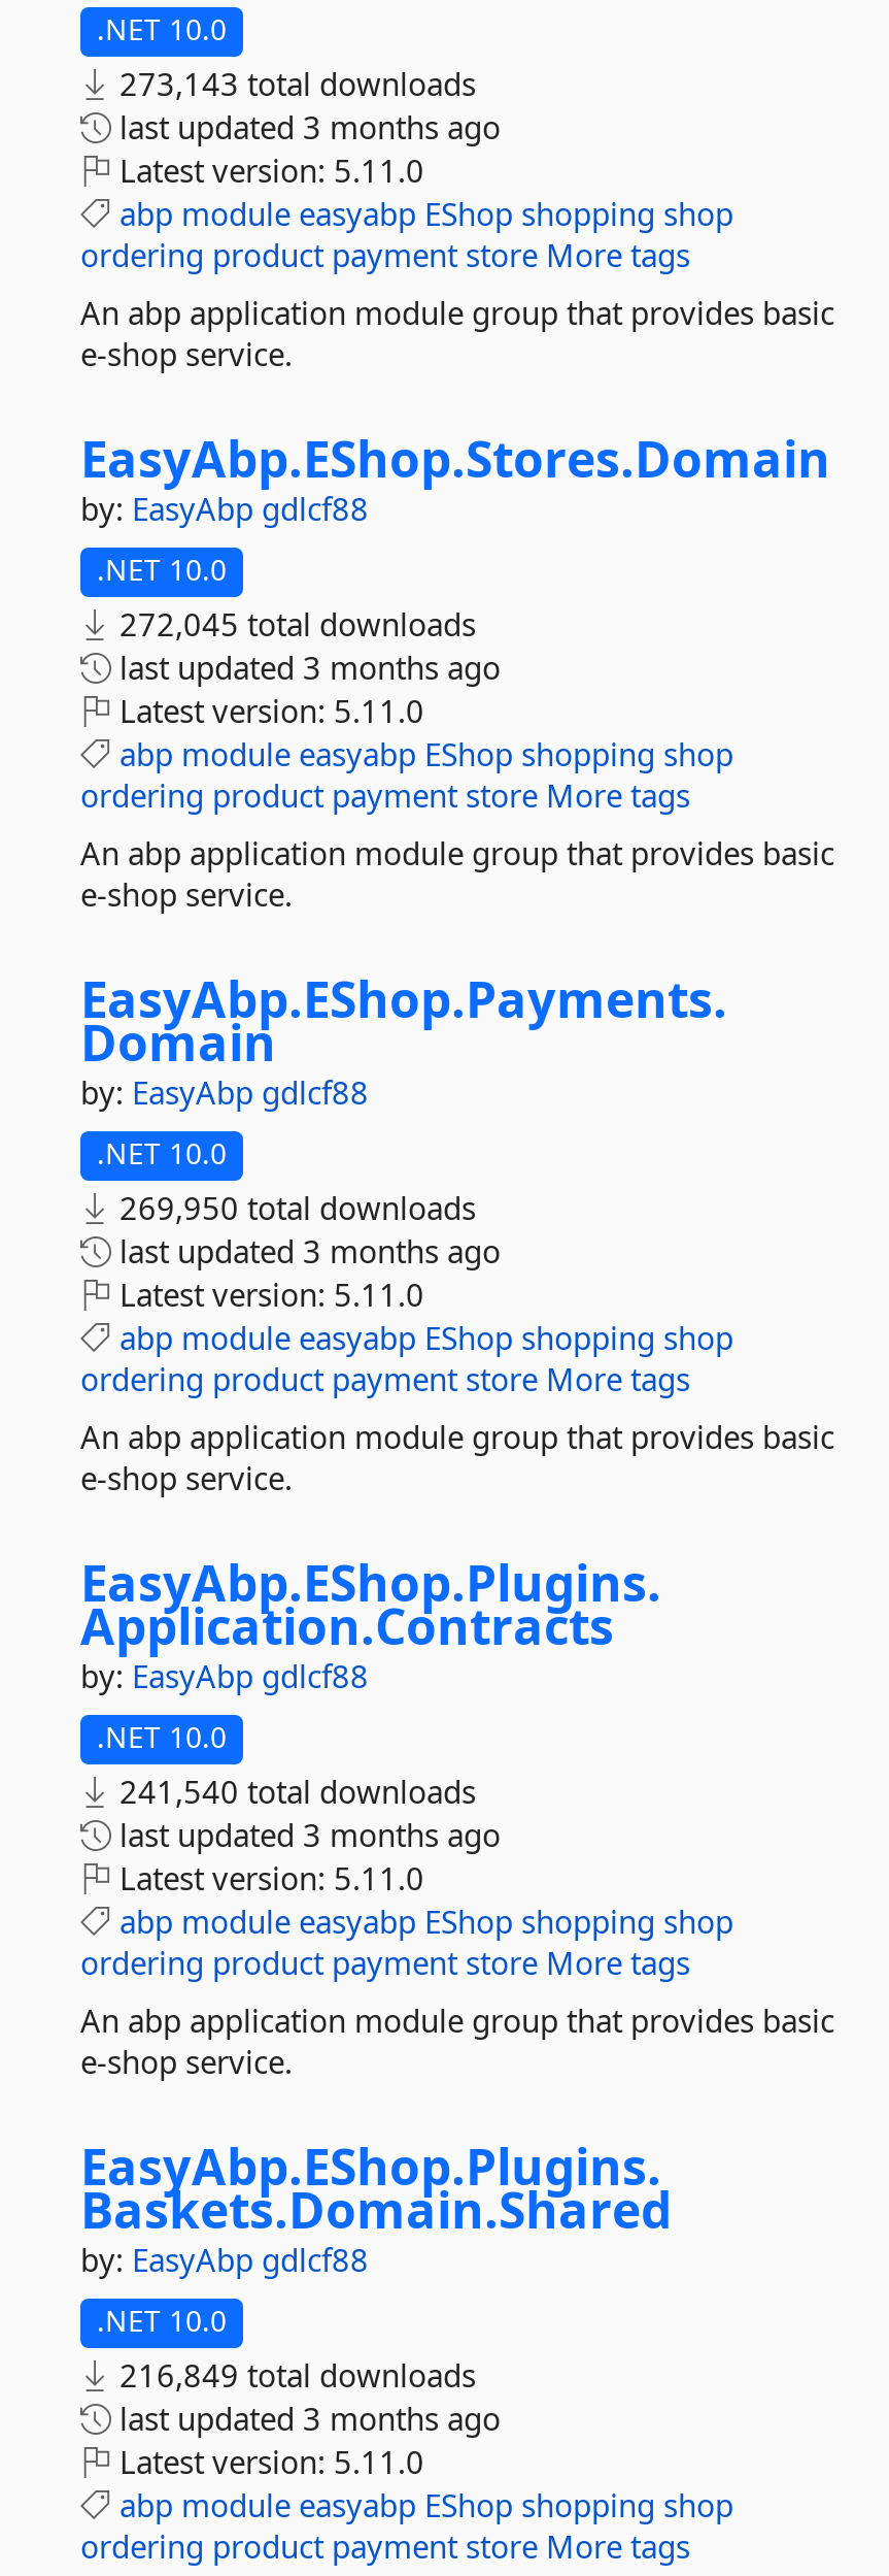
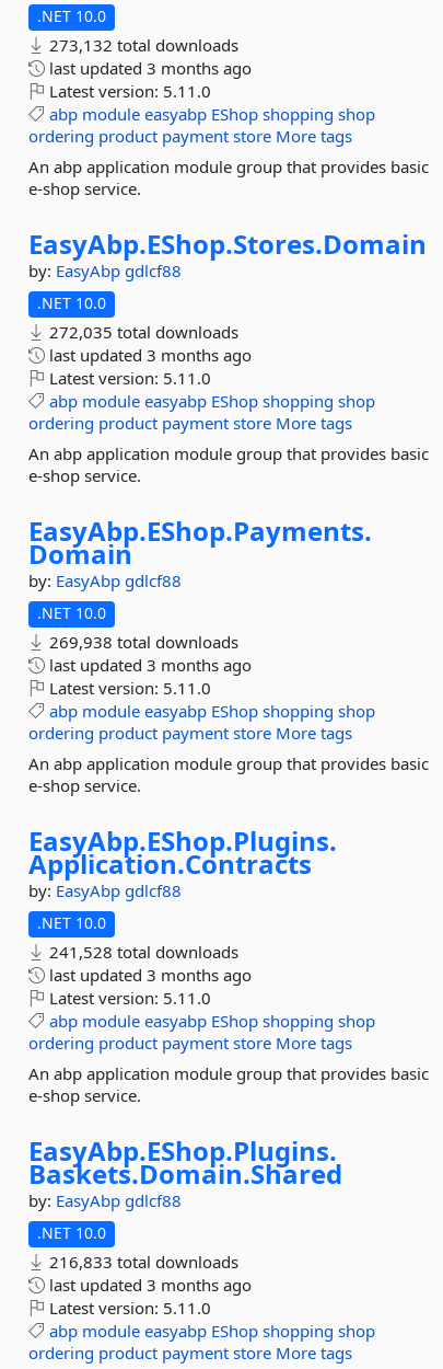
- 273,143 total downloads
+ 273,132 total downloads

- 272,045 total downloads
+ 272,035 total downloads

- 269,950 total downloads
+ 269,938 total downloads

- 241,540 total downloads
+ 241,528 total downloads

- 216,849 total downloads
+ 216,833 total downloads
